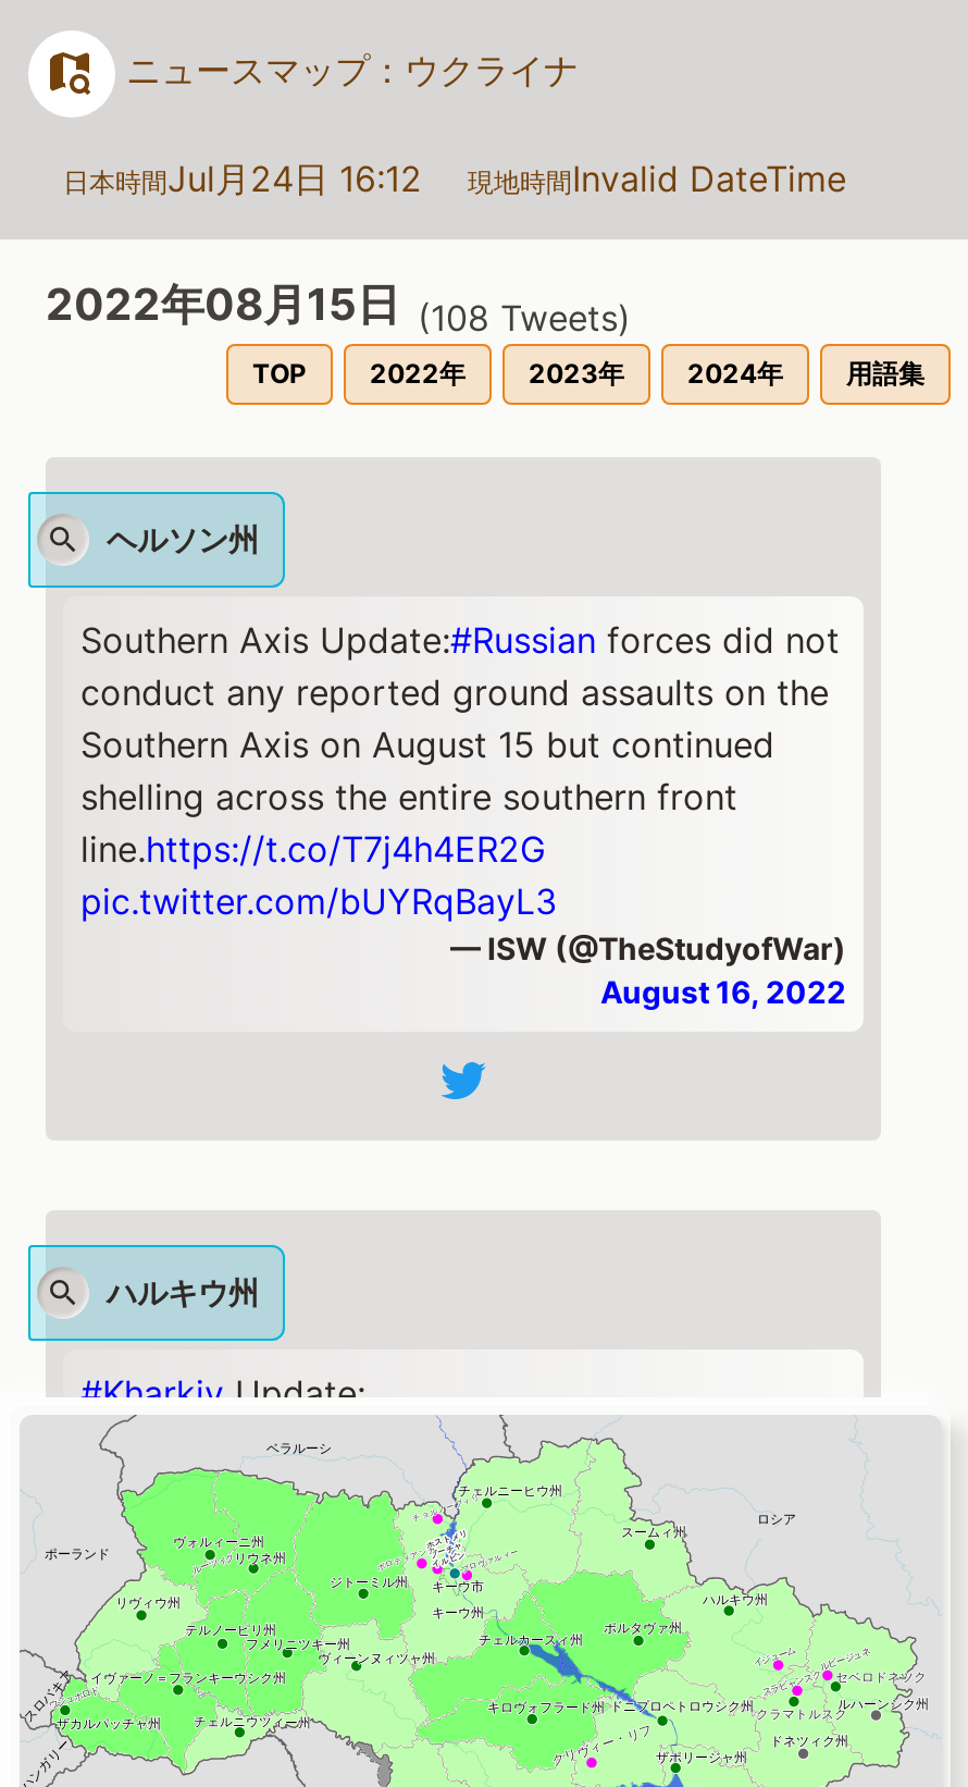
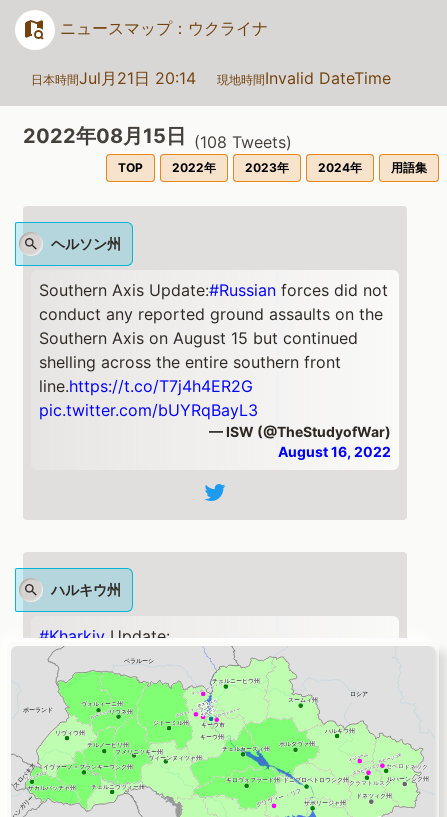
- 日本時間Jul月24日 16:12
+ 日本時間Jul月21日 20:14
